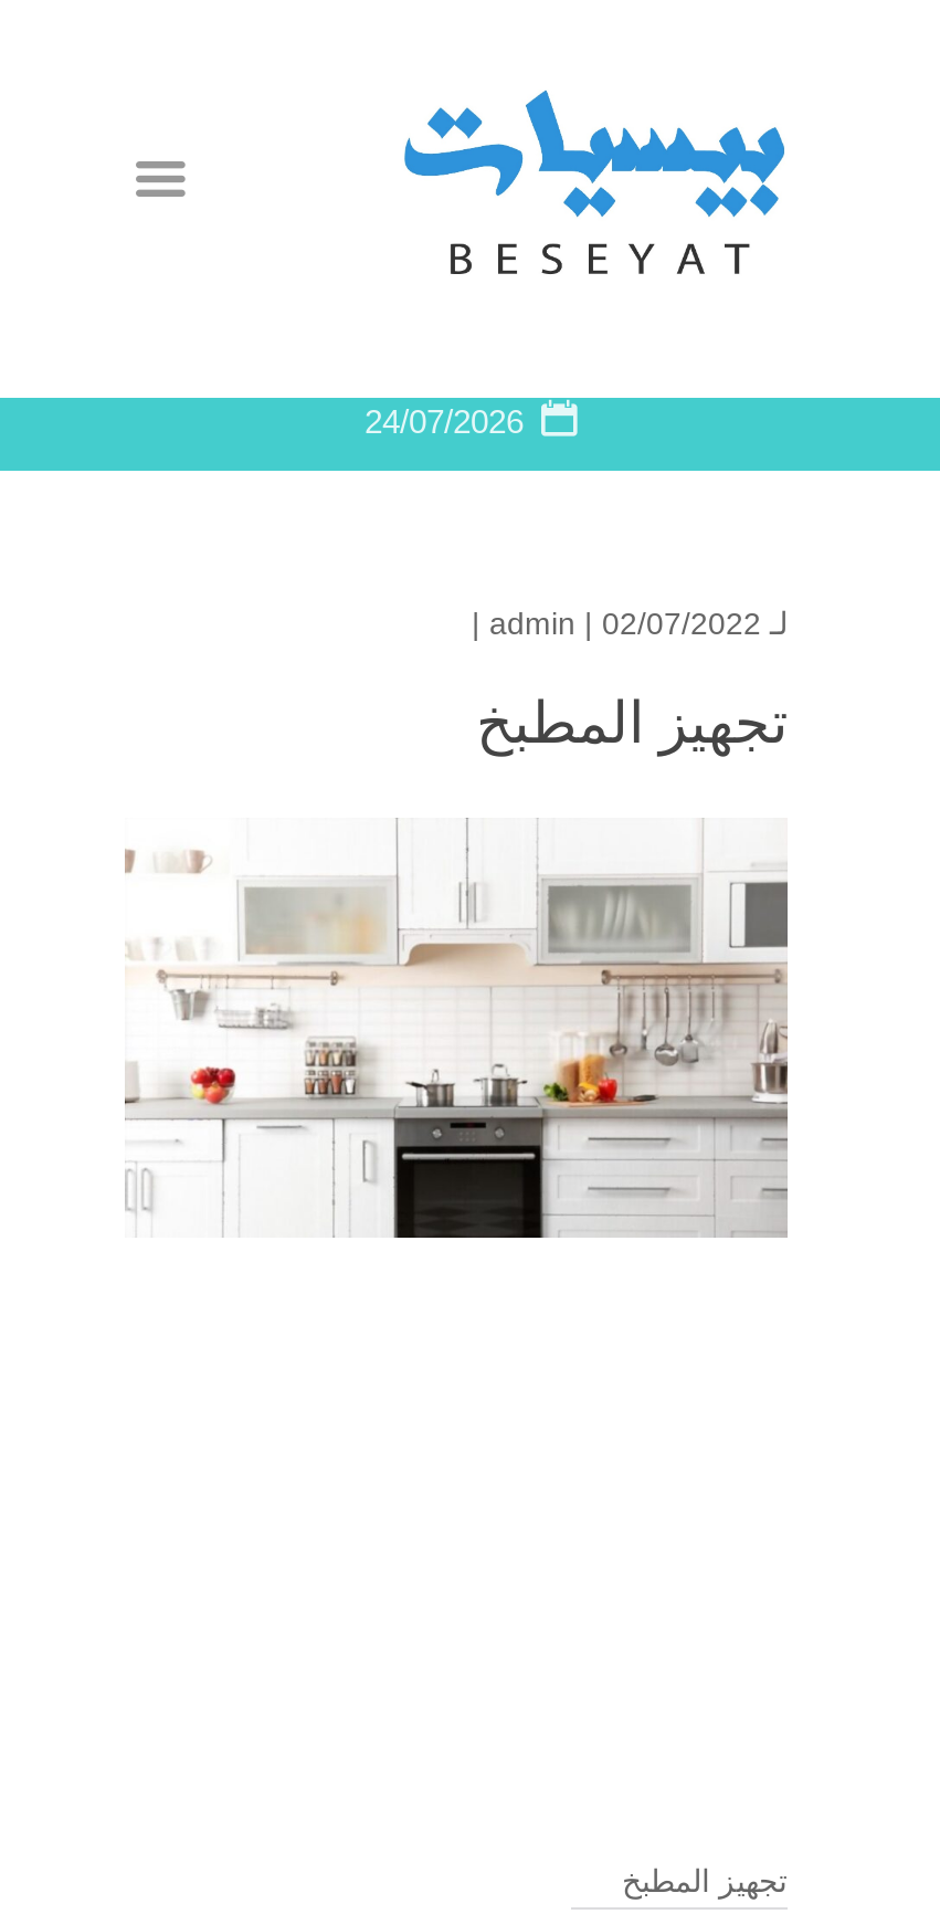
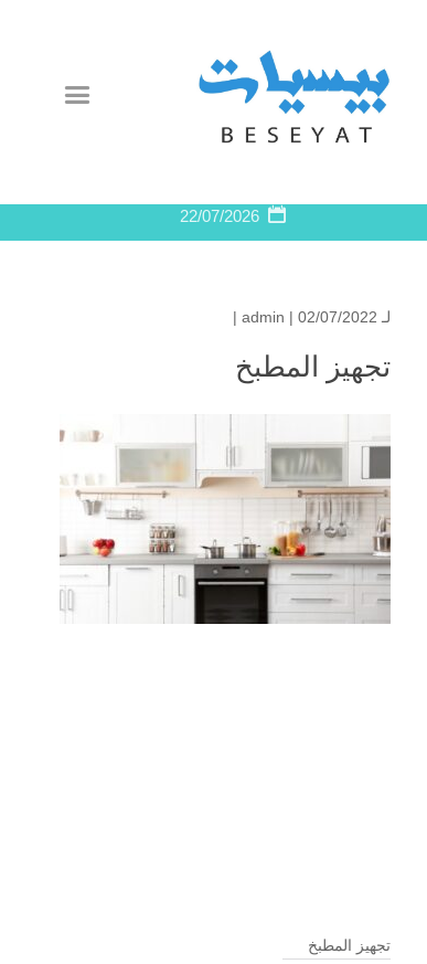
- 24/07/2026
+ 22/07/2026
